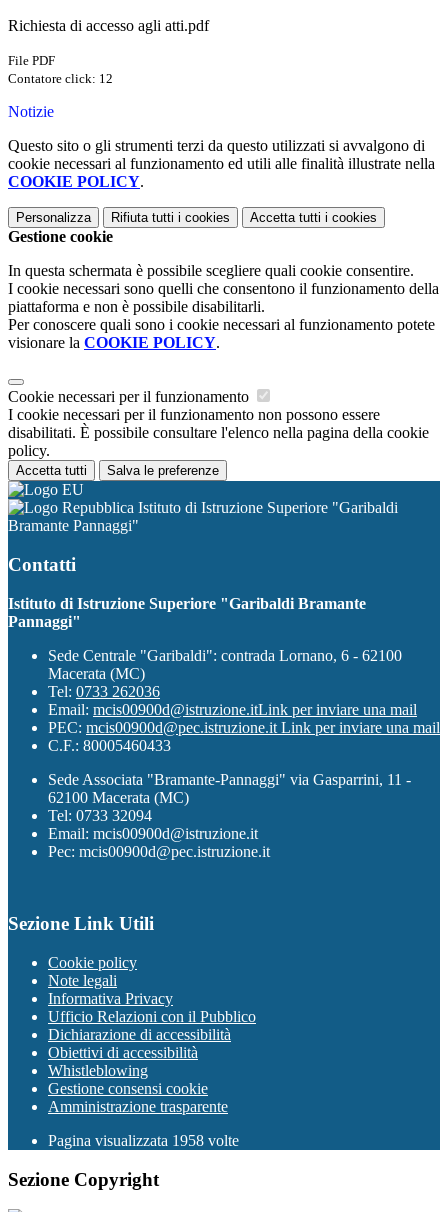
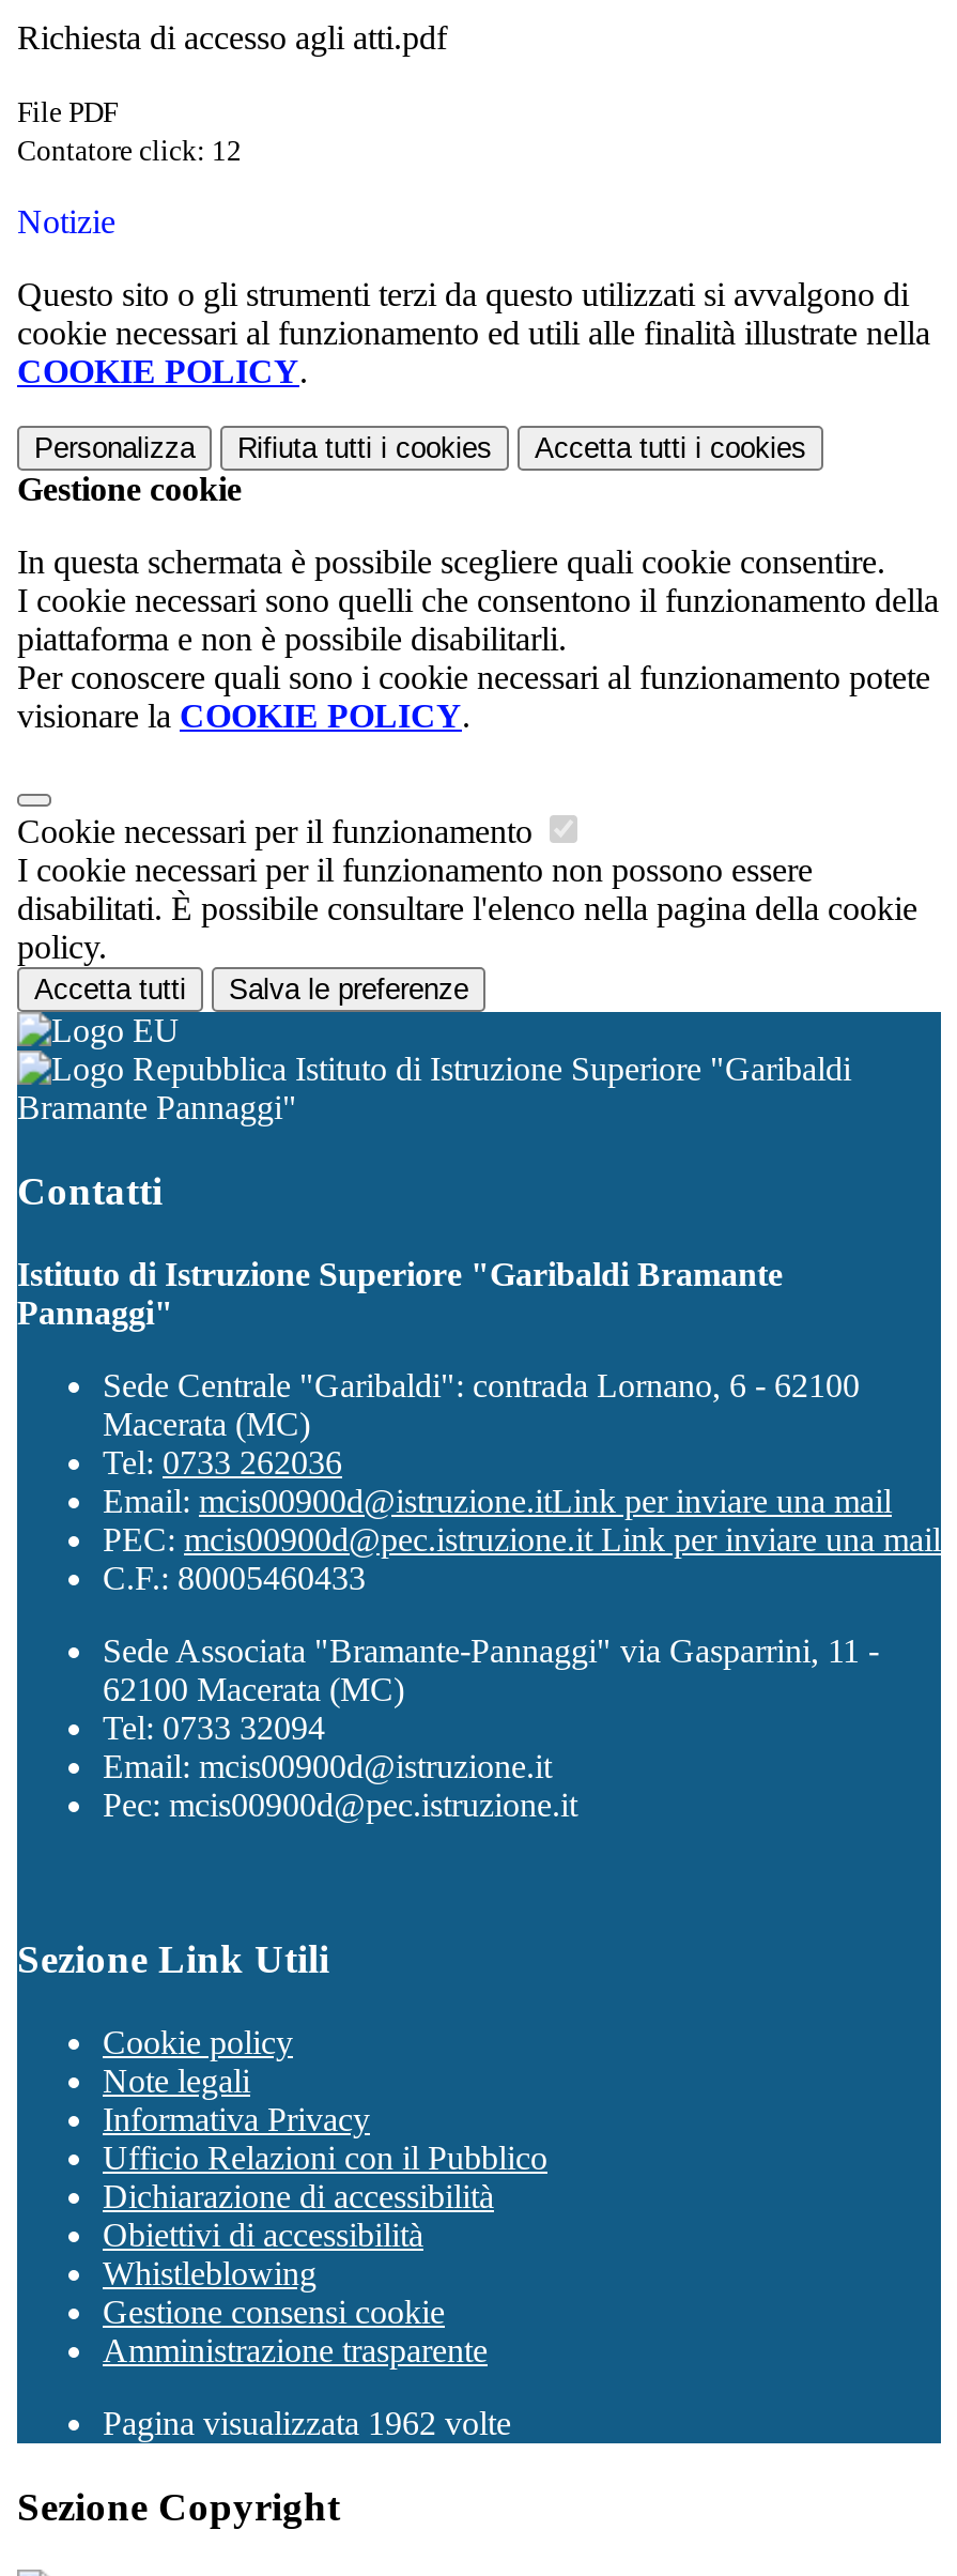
- Pagina visualizzata 1958 volte
+ Pagina visualizzata 1962 volte
